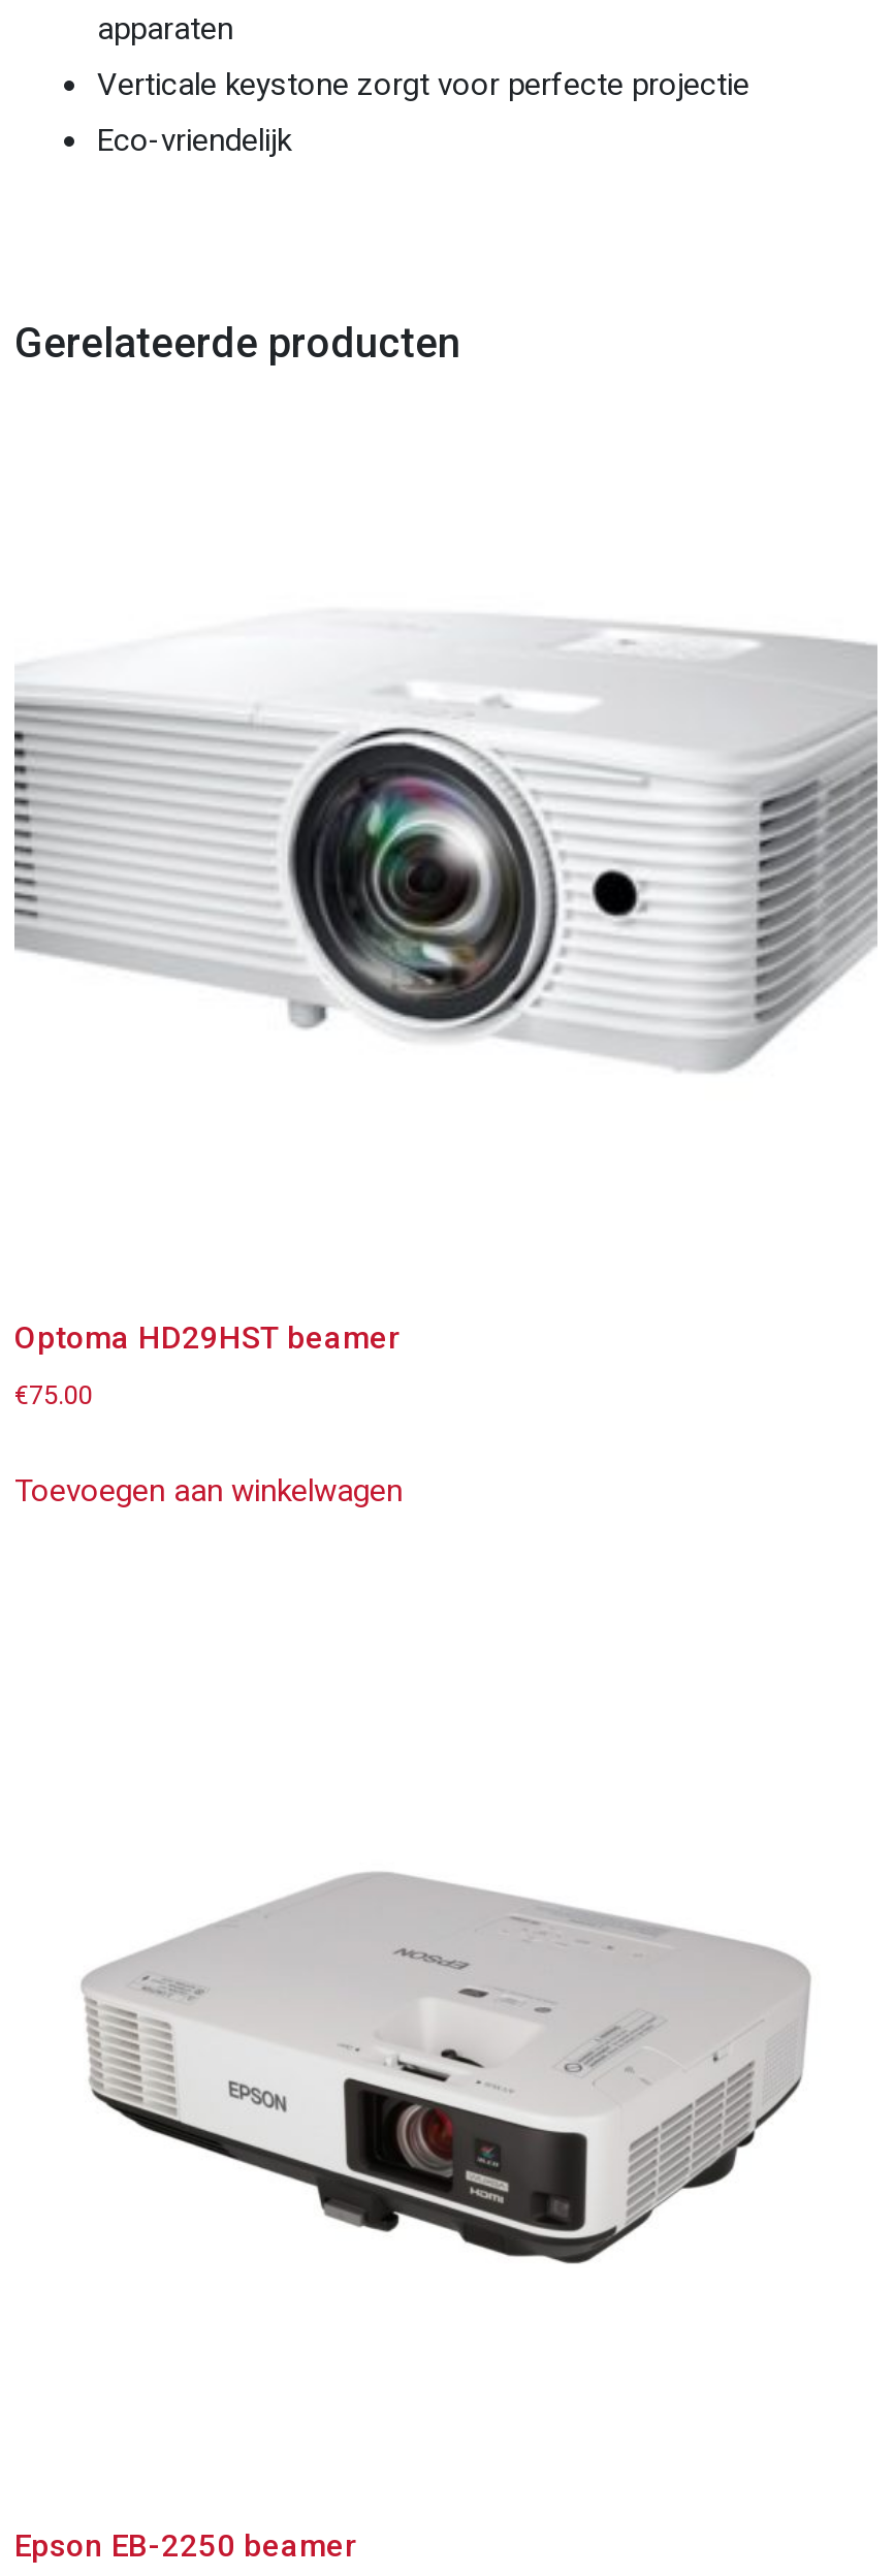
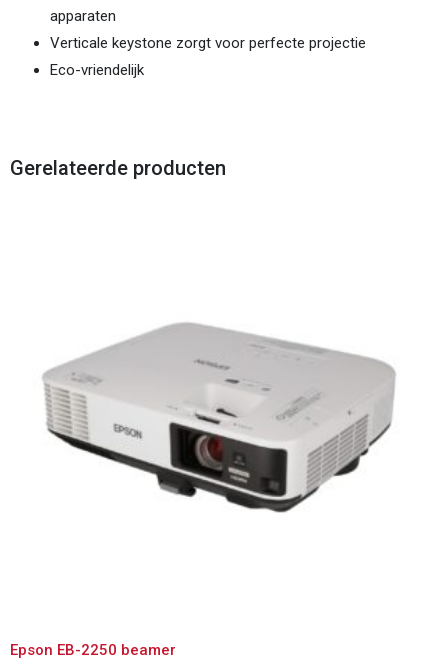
- [image]

- Optoma HD29HST beamer
- €75.00
- Toevoegen aan winkelwagen
